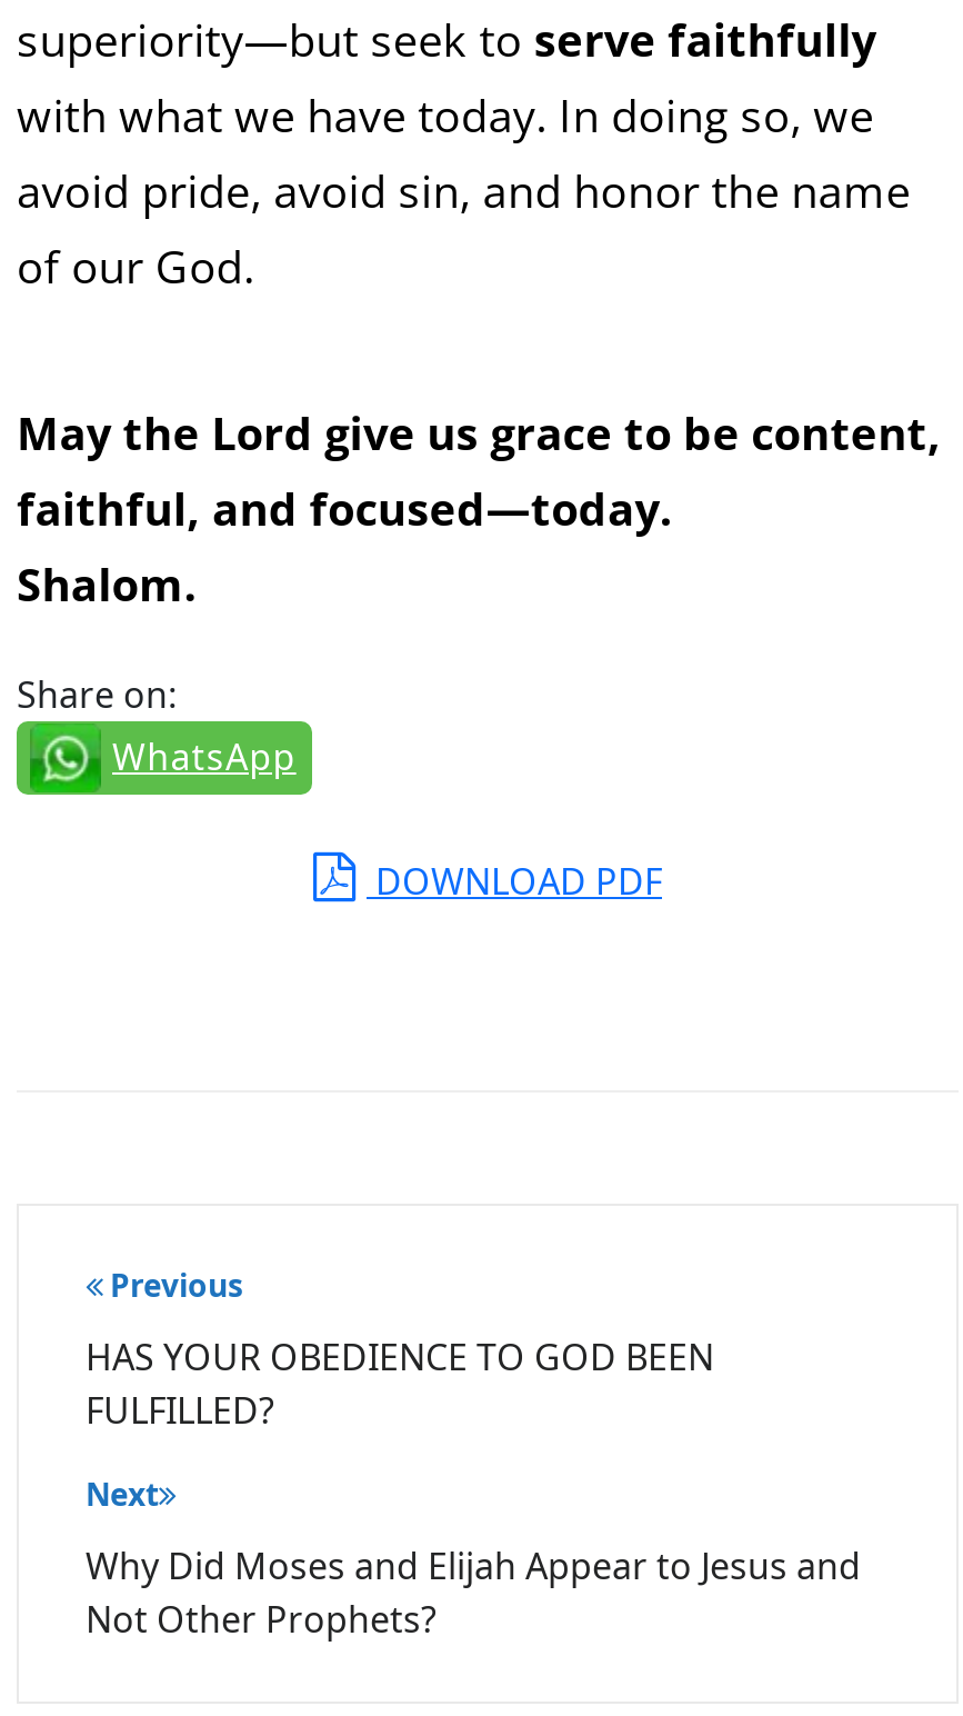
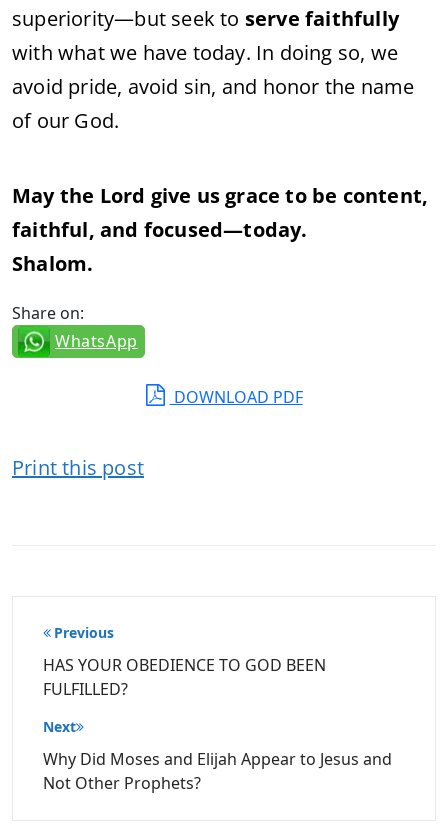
+ Print this post
